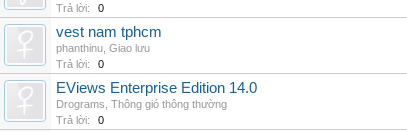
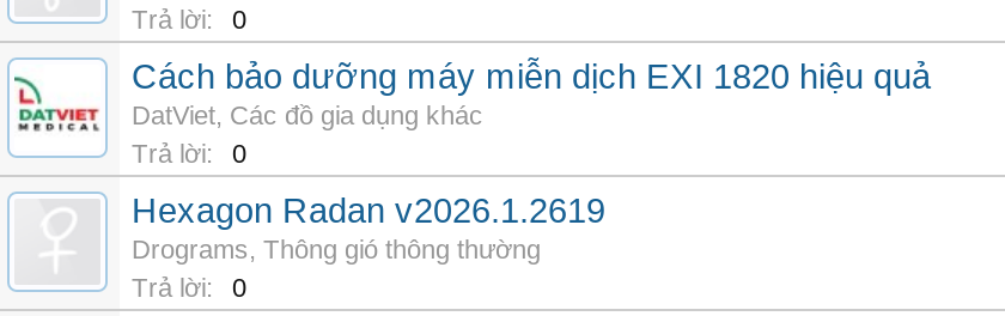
+ [image]

- vest nam tphcm
- phanthinu, Giao lưu
+ Cách bảo dưỡng máy miễn dịch EXI 1820 hiệu quả
+ DatViet, Các đồ gia dụng khác

- EViews Enterprise Edition 14.0
+ Hexagon Radan v2026.1.2619
